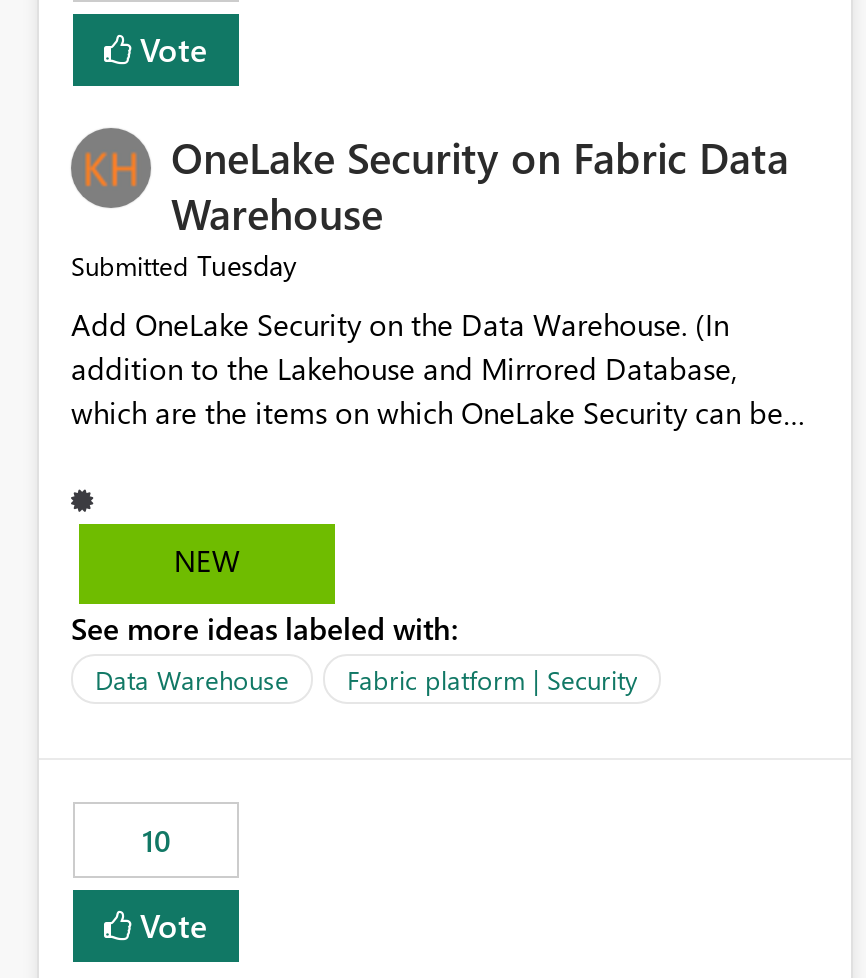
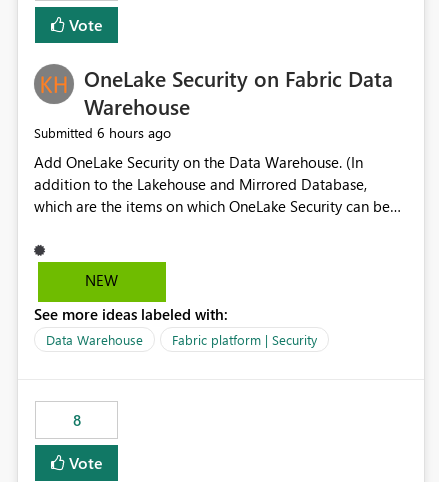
- Submitted Tuesday
+ Submitted 6 hours ago

- 10
+ 8
